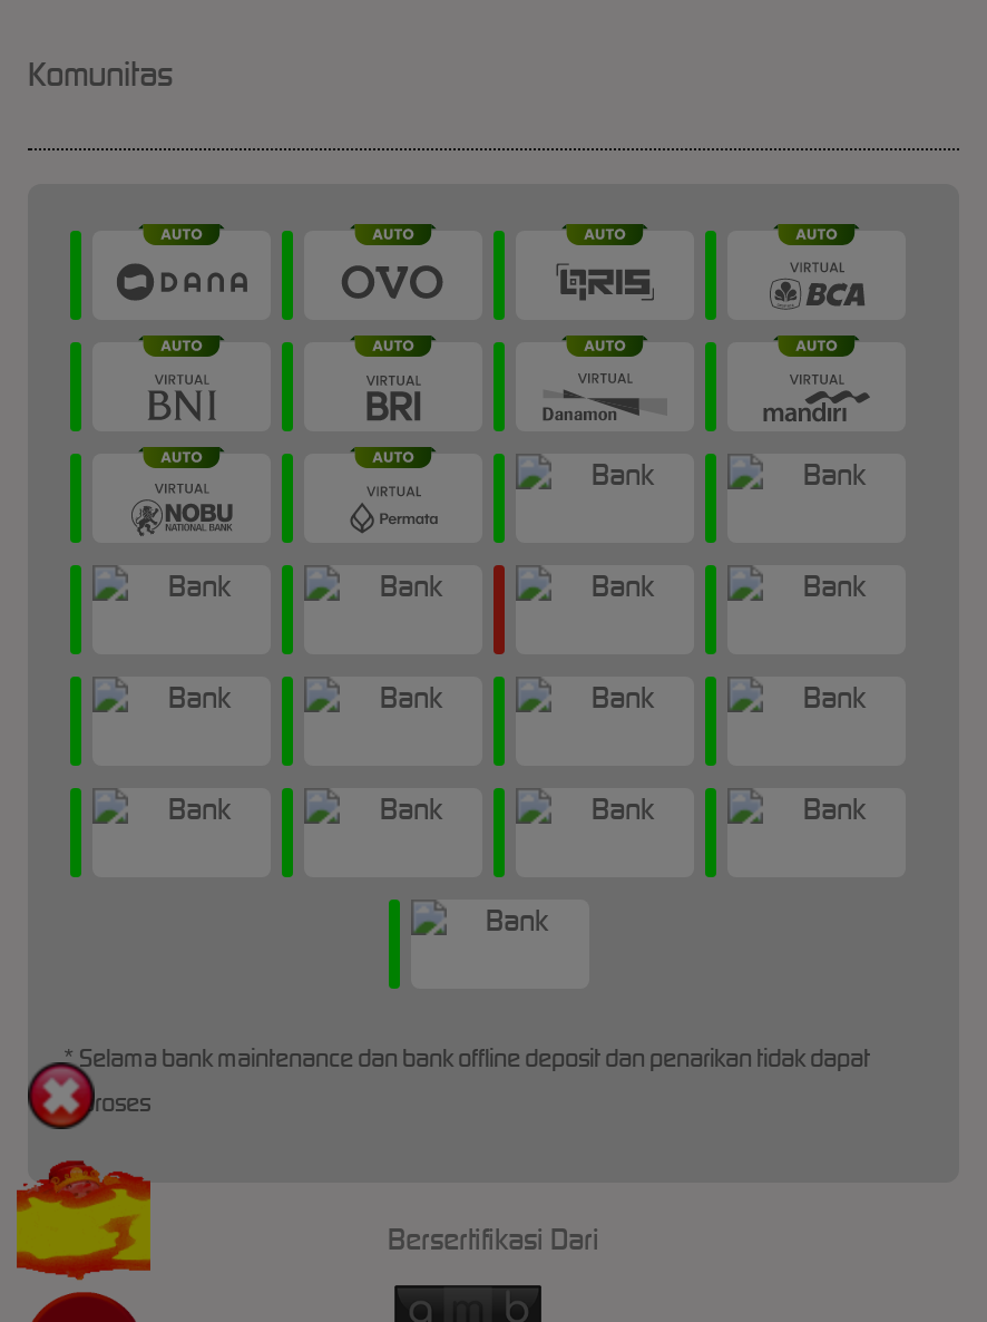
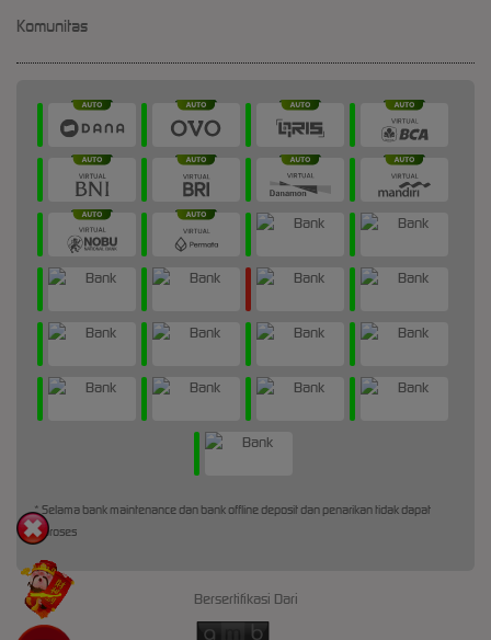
- [image]
+ [image]
